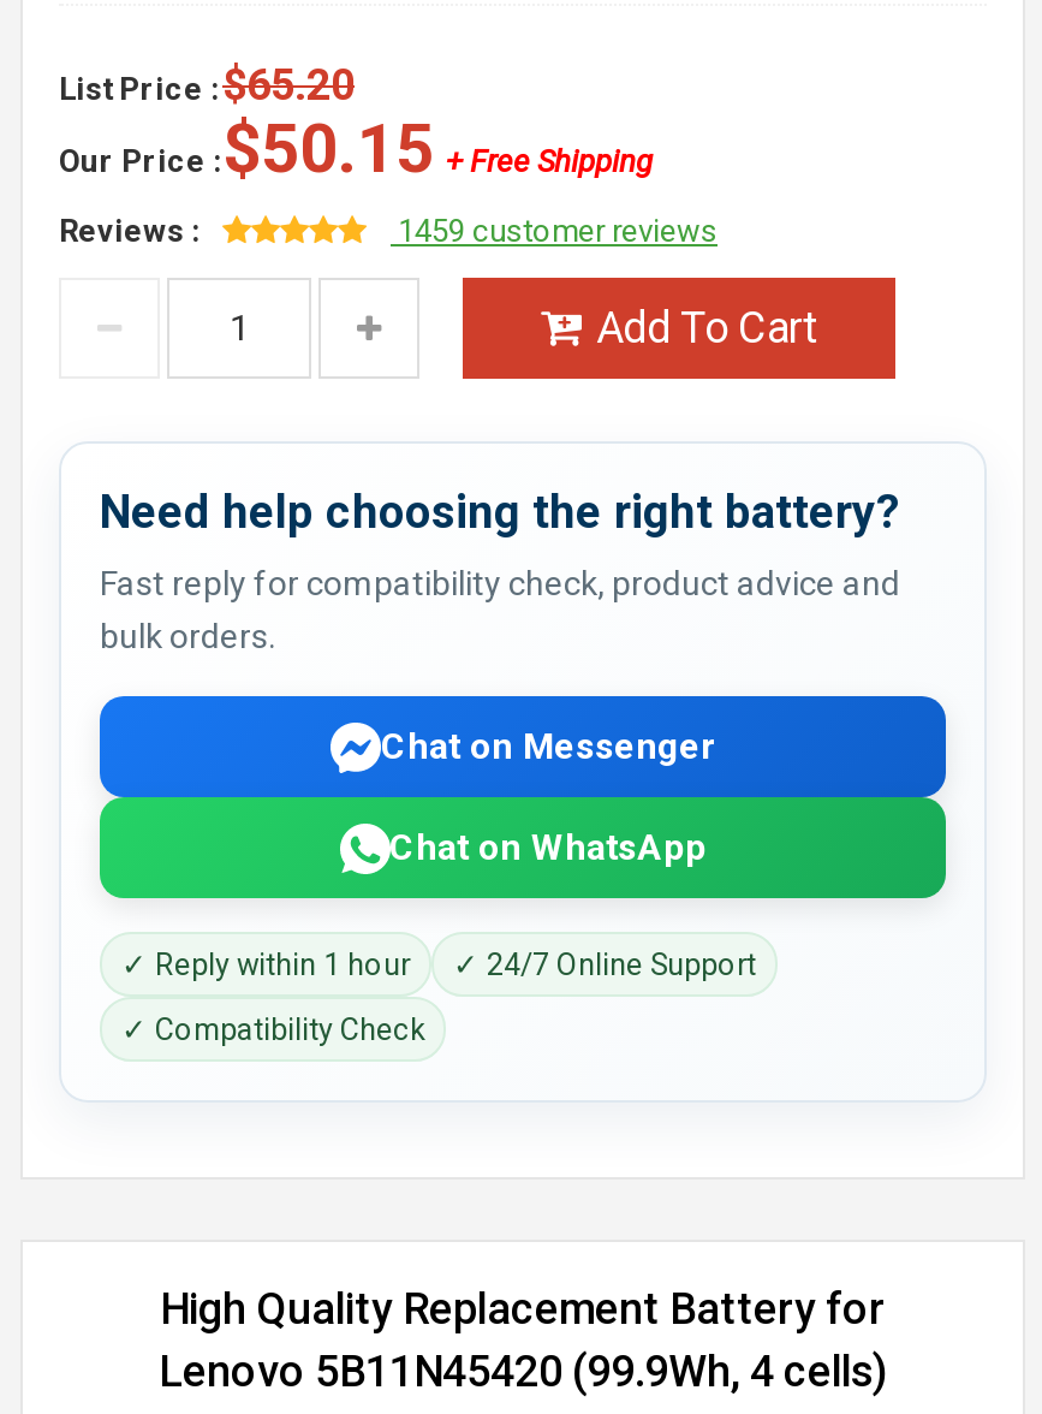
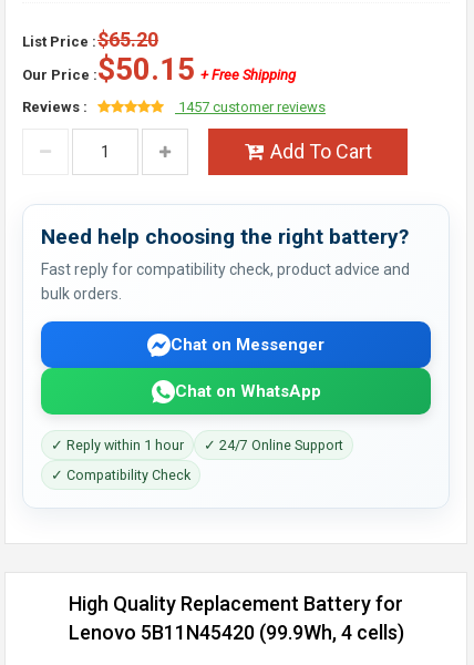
- 1459 customer reviews
+ 1457 customer reviews
